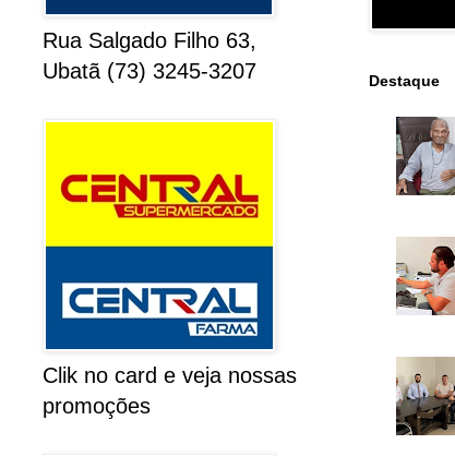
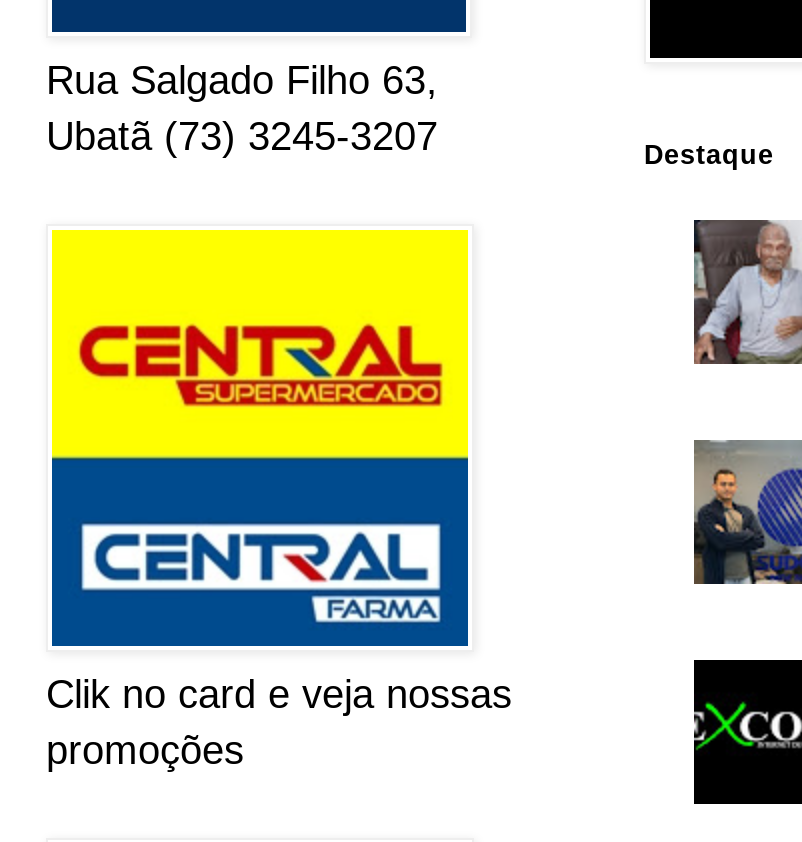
- [image]
+ [image]

- [image]
+ [image]
